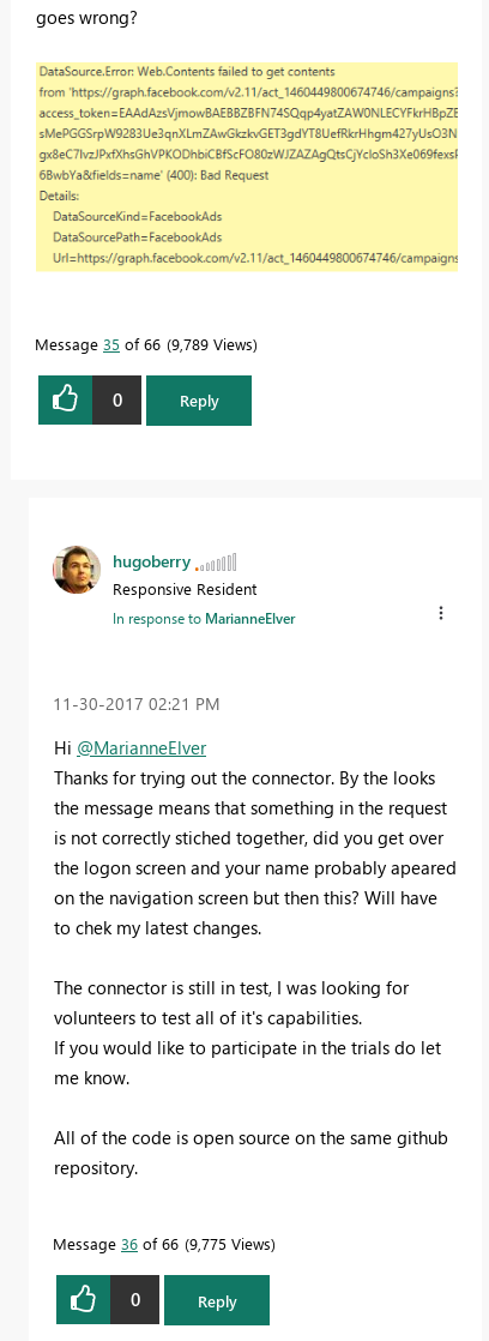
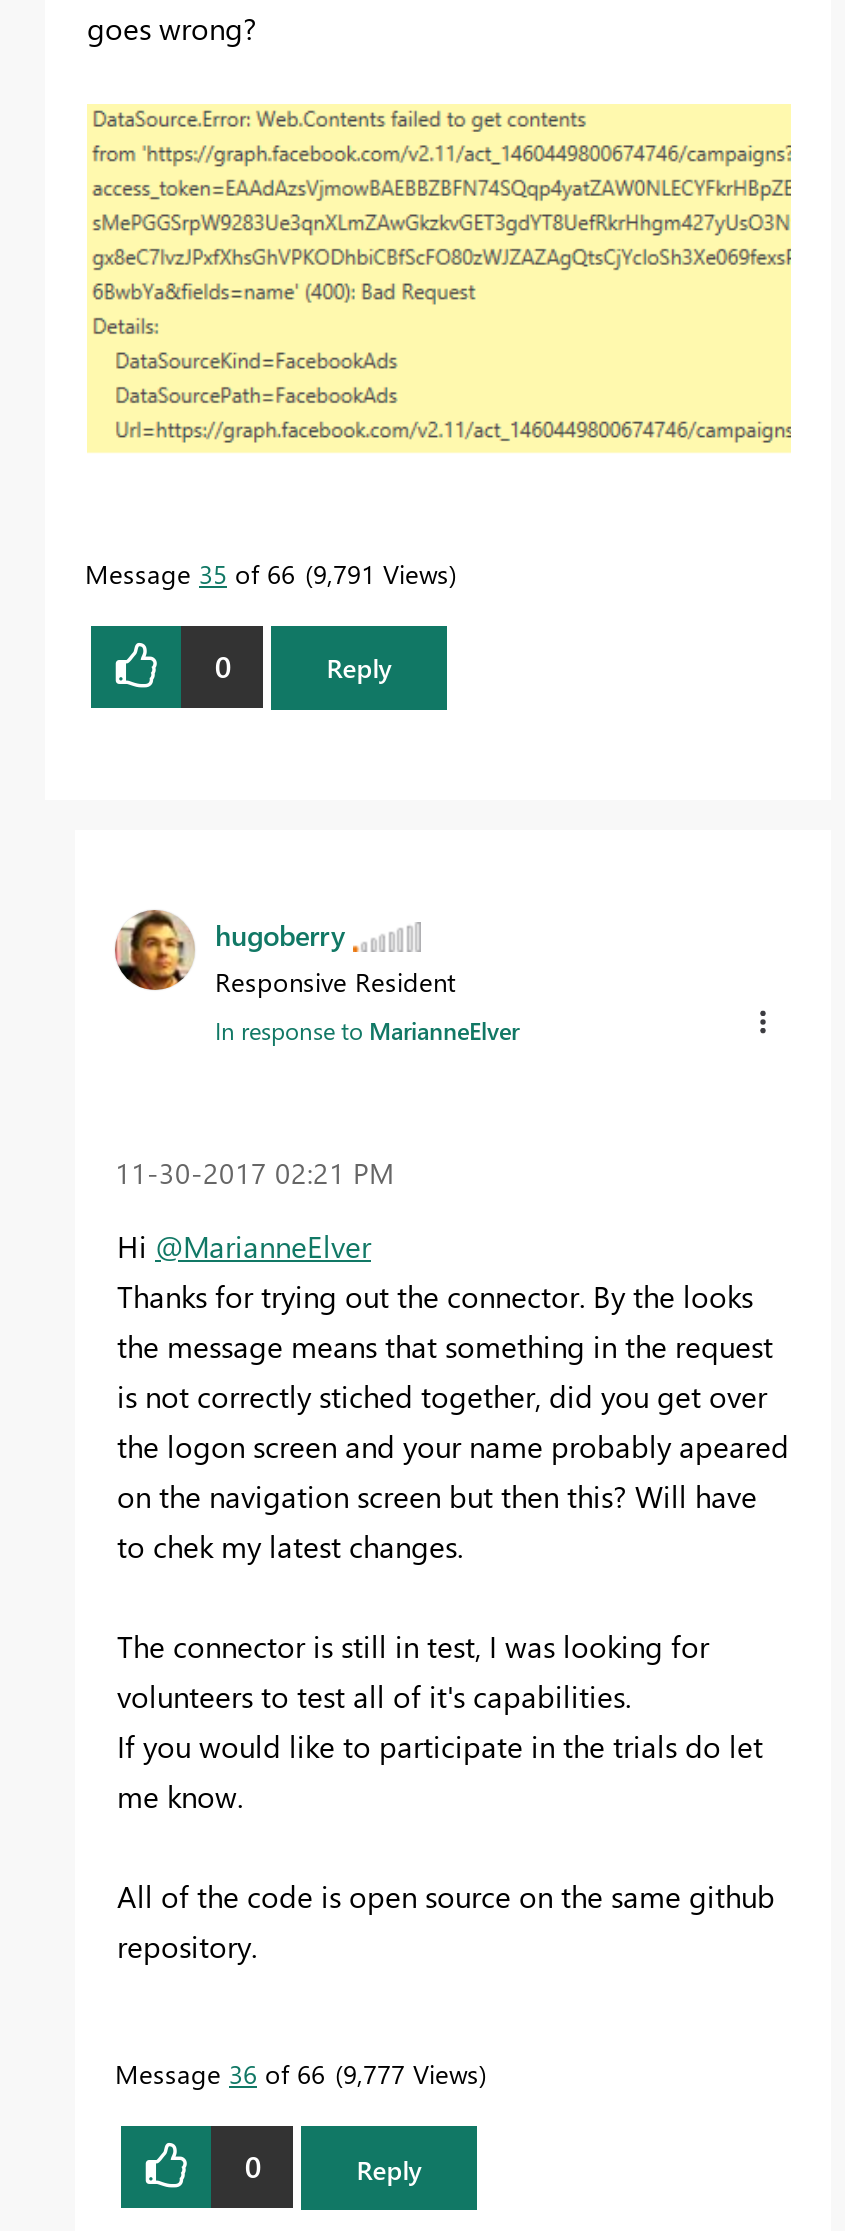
- Message 35 of 66 9,789 Views
+ Message 35 of 66 9,791 Views

- Message 36 of 66 9,775 Views
+ Message 36 of 66 9,777 Views
